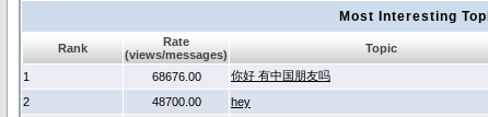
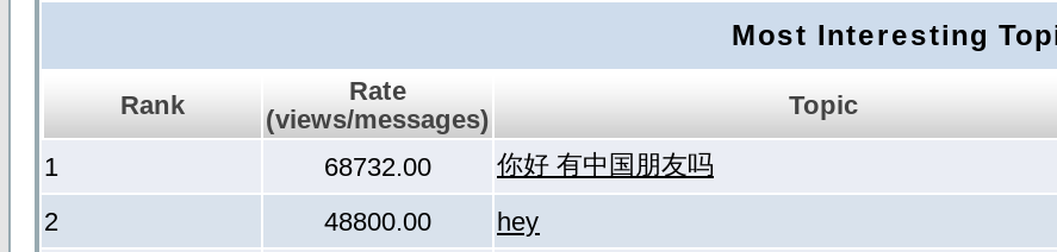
- 68676.00
+ 68732.00

- 48700.00
+ 48800.00
